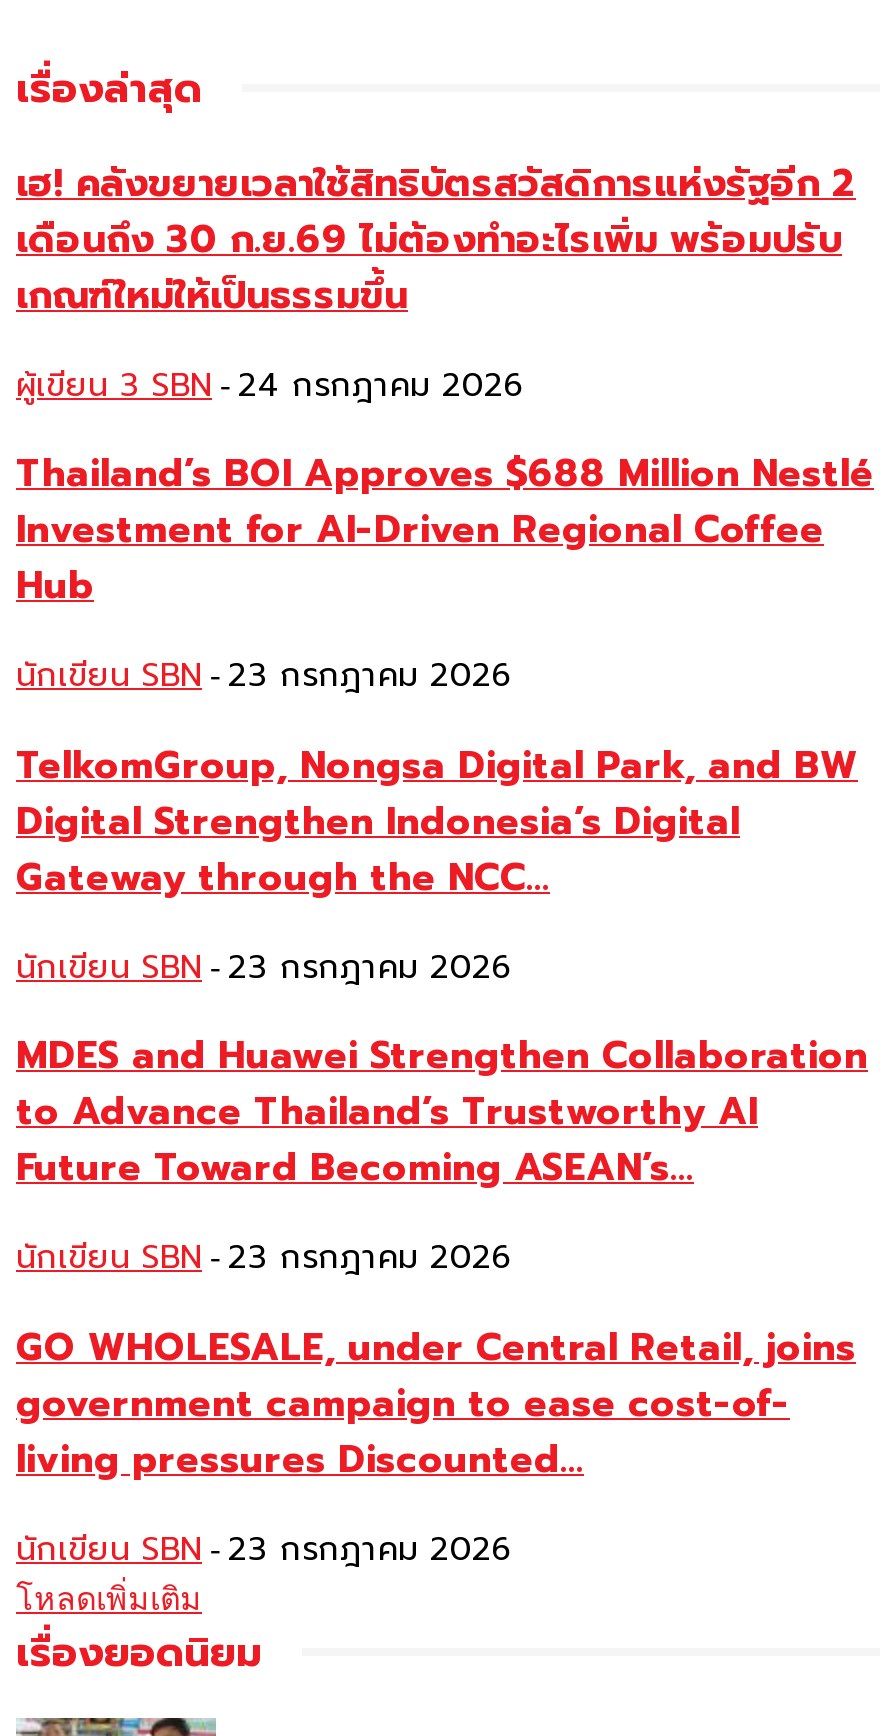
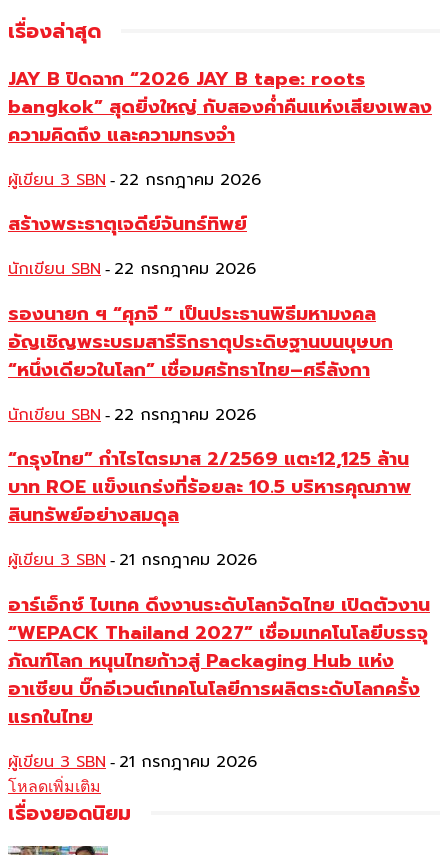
- เฮ! คลังขยายเวลาใช้สิทธิบัตรสวัสดิการแห่งรัฐอีก 2
- เดือนถึง 30 ก.ย.69 ไม่ต้องทำอะไรเพิ่ม พร้อมปรับ
- เกณฑ์ใหม่ให้เป็นธรรมขึ้น
+ JAY B ปิดฉาก “2026 JAY B tape: roots
+ bangkok” สุดยิ่งใหญ่ กับสองค่ำคืนแห่งเสียงเพลง
+ ความคิดถึง และความทรงจำ

- ผู้เขียน 3 SBN - 24 กรกฎาคม 2026
+ ผู้เขียน 3 SBN - 22 กรกฎาคม 2026

- Thailand’s BOI Approves $688 Million Nestlé
- Investment for AI-Driven Regional Coffee
- Hub
+ สร้างพระธาตุเจดีย์จันทร์ทิพย์

- นักเขียน SBN - 23 กรกฎาคม 2026
+ นักเขียน SBN - 22 กรกฎาคม 2026

- TelkomGroup, Nongsa Digital Park, and BW
- Digital Strengthen Indonesia’s Digital
- Gateway through the NCC...
+ รองนายก ฯ “ศุภจี ” เป็นประธานพิธีมหามงคล
+ อัญเชิญพระบรมสารีริกธาตุประดิษฐานบนบุษบก
+ “หนึ่งเดียวในโลก” เชื่อมศรัทธาไทย–ศรีลังกา

- นักเขียน SBN - 23 กรกฎาคม 2026
+ นักเขียน SBN - 22 กรกฎาคม 2026

- MDES and Huawei Strengthen Collaboration
- to Advance Thailand’s Trustworthy AI
- Future Toward Becoming ASEAN’s...
+ “กรุงไทย” กำไรไตรมาส 2/2569 แตะ12,125 ล้าน
+ บาท ROE แข็งแกร่งที่ร้อยละ 10.5 บริหารคุณภาพ
+ สินทรัพย์อย่างสมดุล

- นักเขียน SBN - 23 กรกฎาคม 2026
+ ผู้เขียน 3 SBN - 21 กรกฎาคม 2026

- GO WHOLESALE, under Central Retail, joins
- government campaign to ease cost-of-
- living pressures Discounted...
+ อาร์เอ็กซ์ ไบเทค ดึงงานระดับโลกจัดไทย เปิดตัวงาน
+ “WEPACK Thailand 2027” เชื่อมเทคโนโลยีบรรจุ
+ ภัณฑ์โลก หนุนไทยก้าวสู่ Packaging Hub แห่ง
+ อาเซียน บิ๊กอีเวนต์เทคโนโลยีการผลิตระดับโลกครั้ง
+ แรกในไทย

- นักเขียน SBN - 23 กรกฎาคม 2026
+ ผู้เขียน 3 SBN - 21 กรกฎาคม 2026
